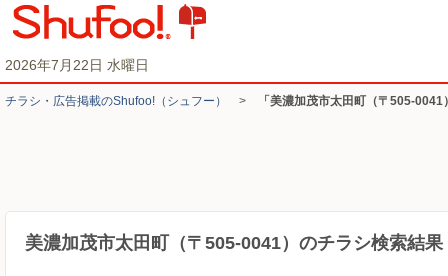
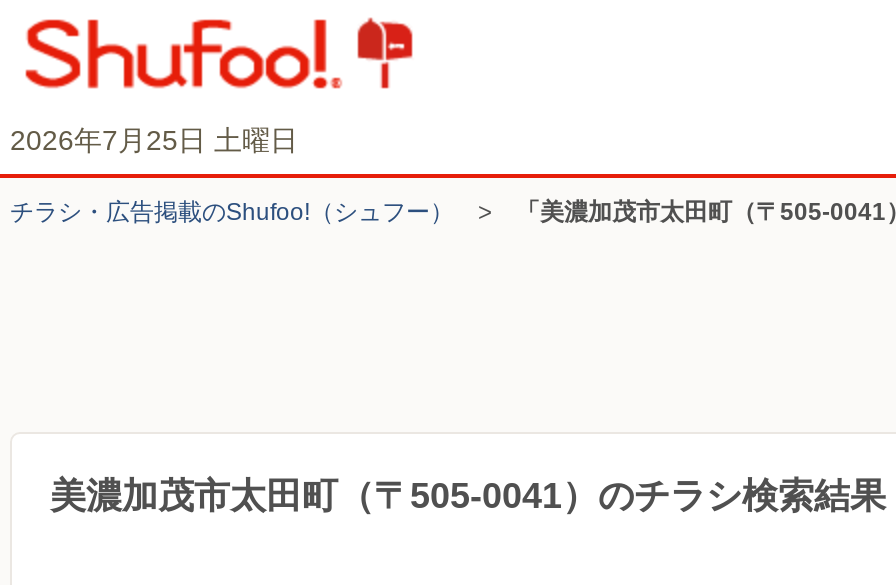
- 2026年7月22日 水曜日
+ 2026年7月25日 土曜日
